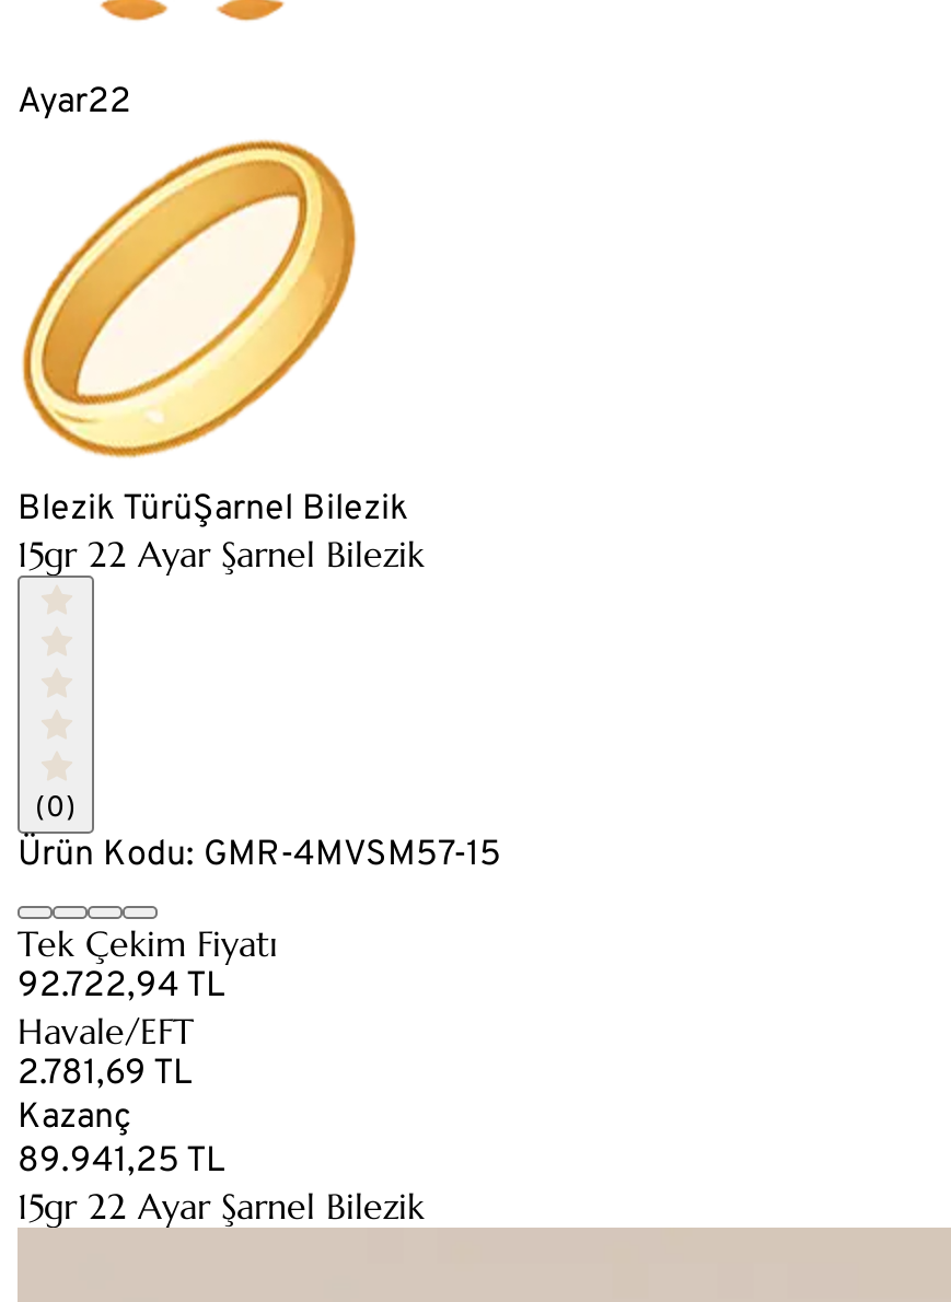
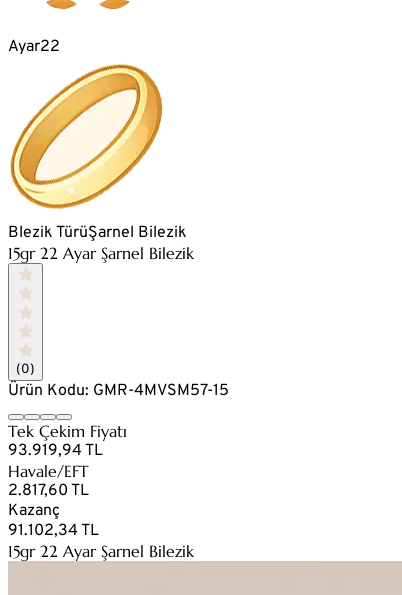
- 92.722,94 TL
+ 93.919,94 TL

- 2.781,69 TL
+ 2.817,60 TL

- 89.941,25 TL
+ 91.102,34 TL
